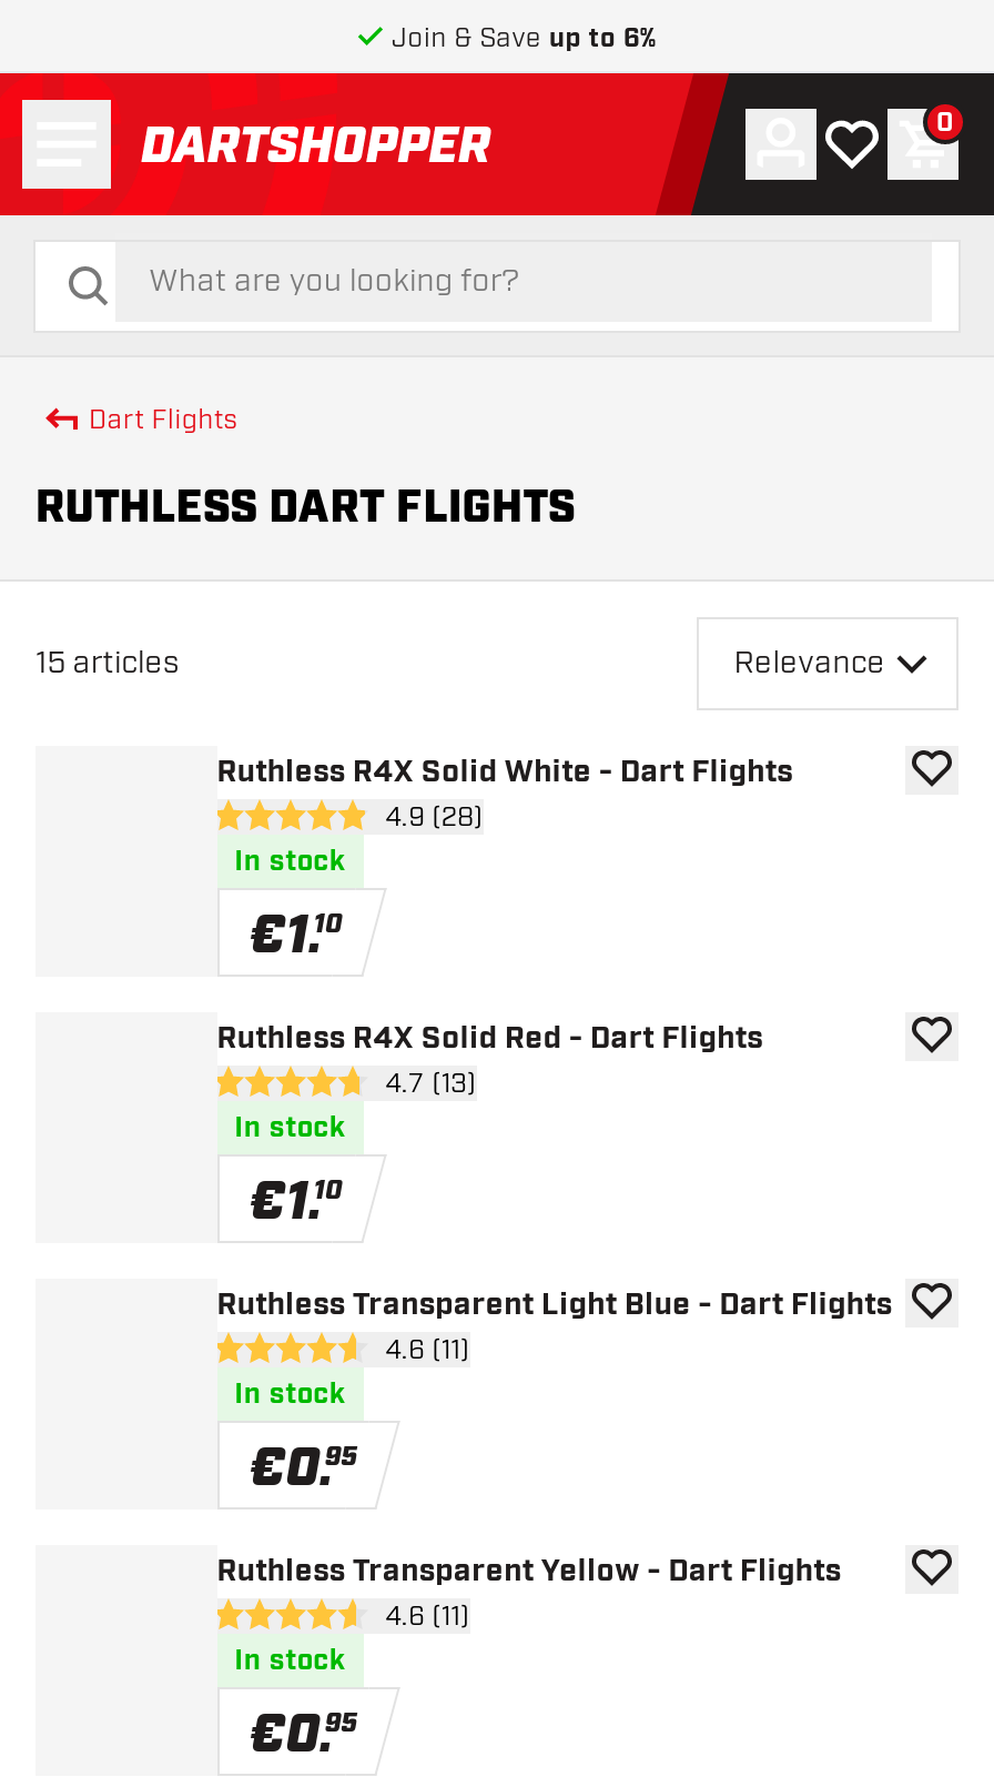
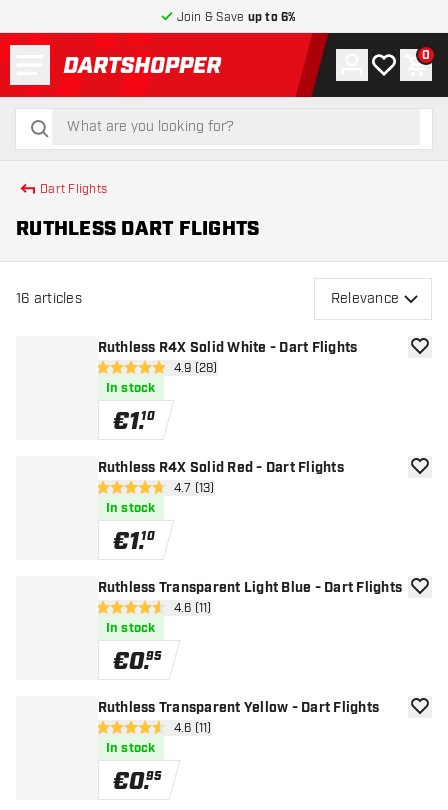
- 15 articles
+ 16 articles
